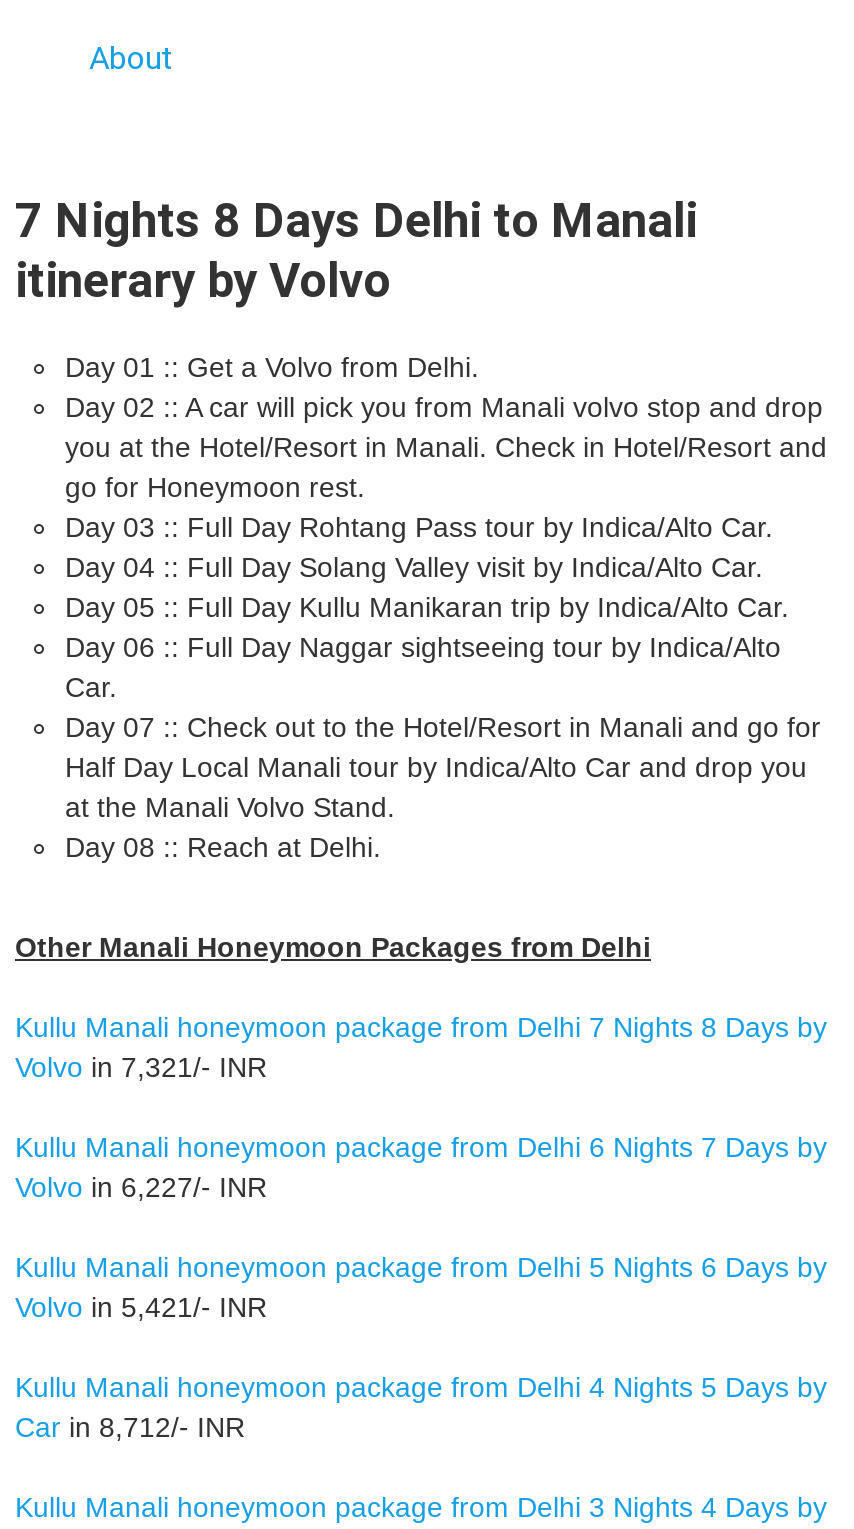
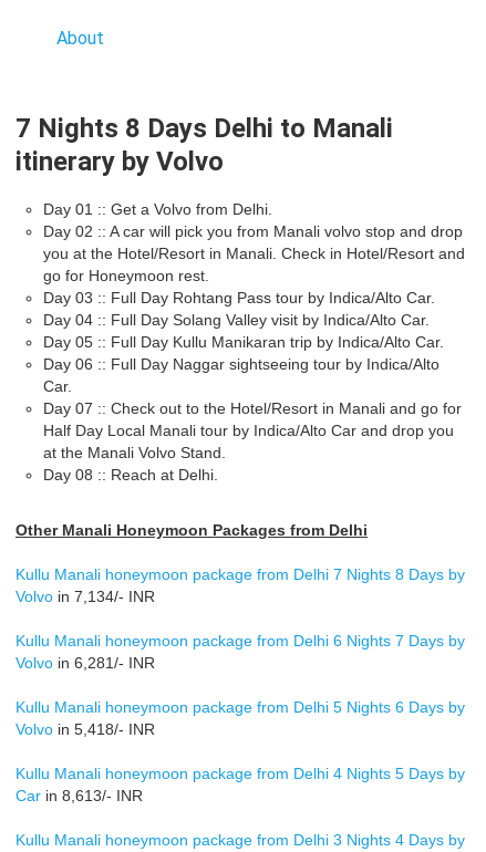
- Volvo in 7,321/- INR
+ Volvo in 7,134/- INR

- Volvo in 6,227/- INR
+ Volvo in 6,281/- INR

- Volvo in 5,421/- INR
+ Volvo in 5,418/- INR

- Car in 8,712/- INR
+ Car in 8,613/- INR
